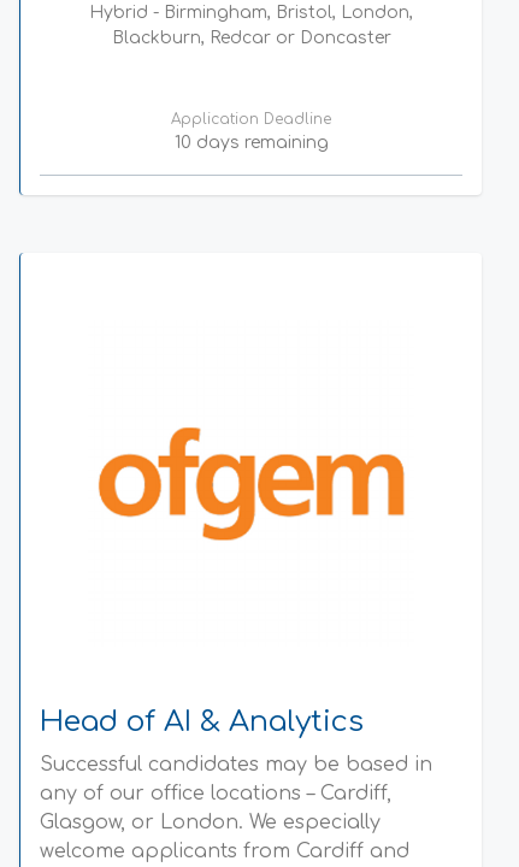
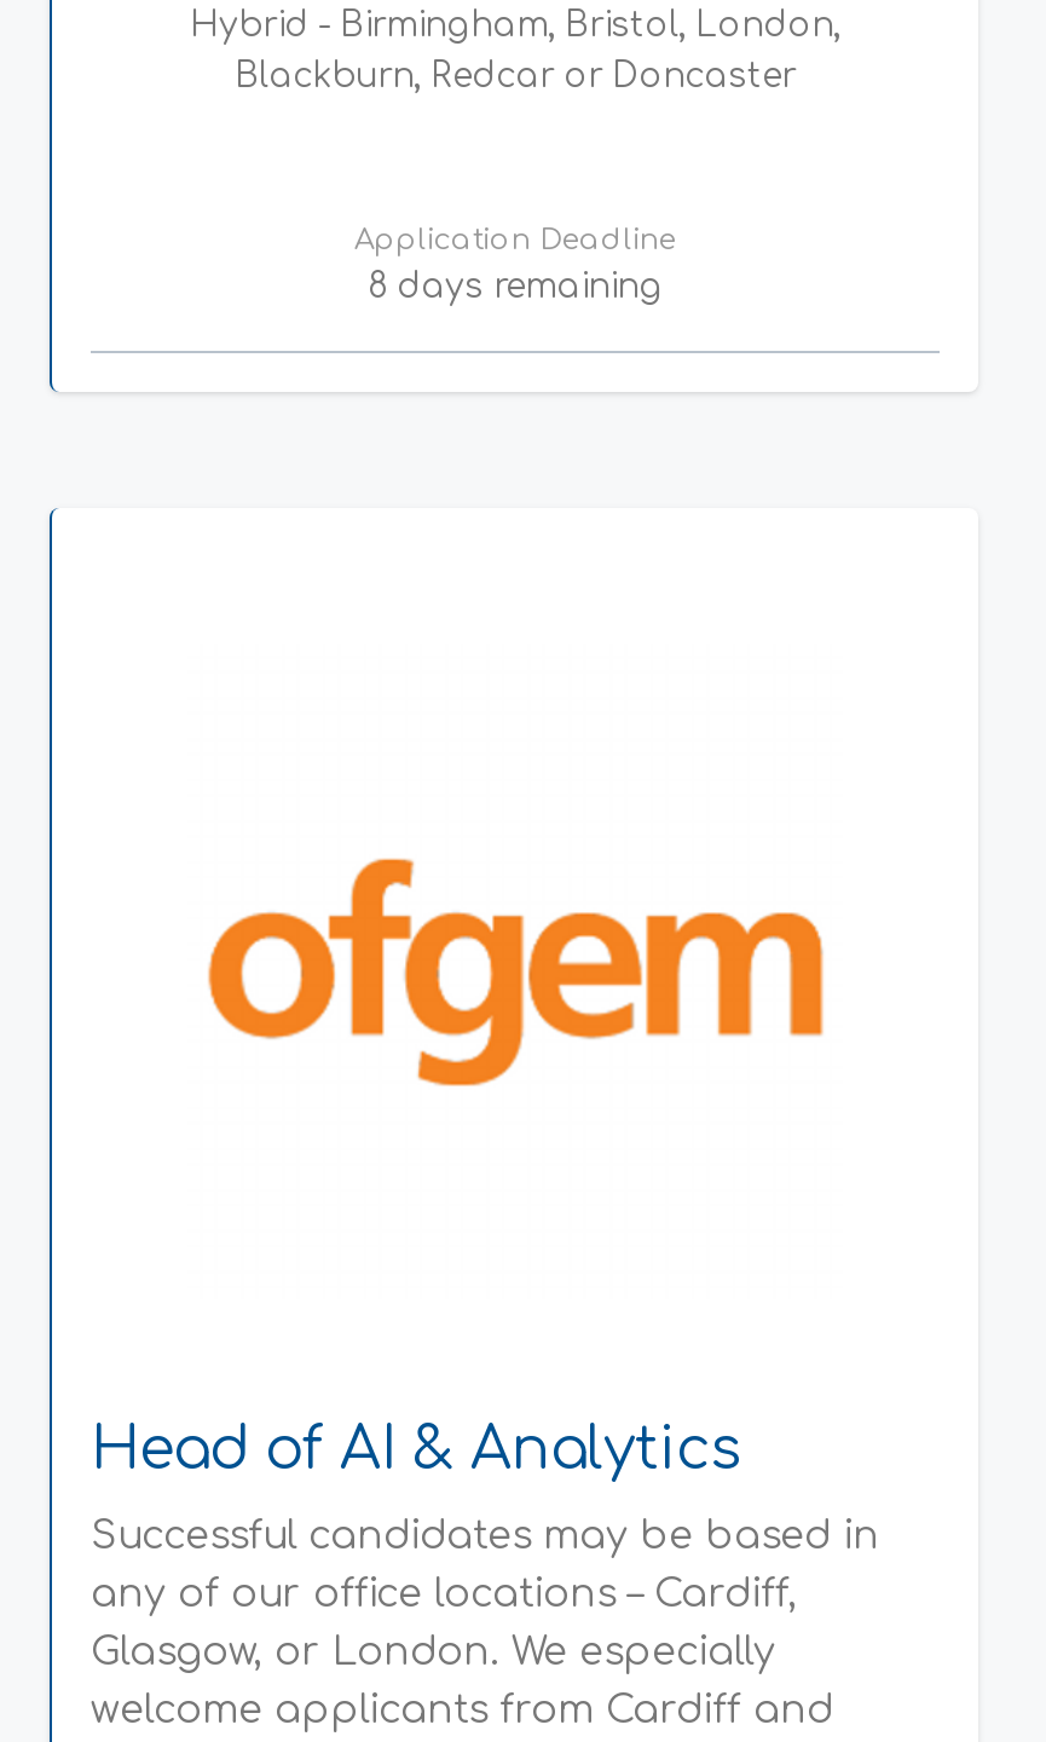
- 10 days remaining
+ 8 days remaining
